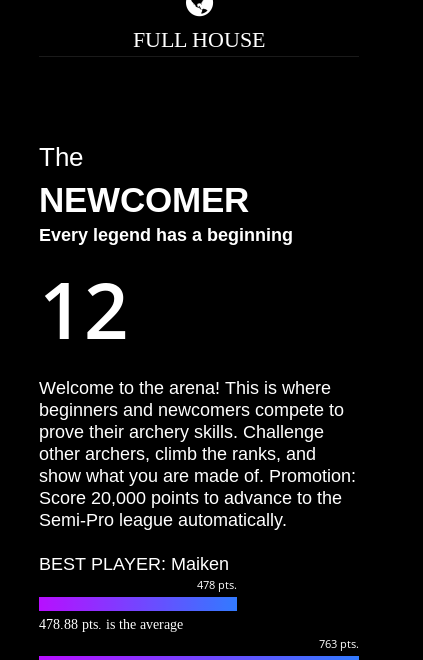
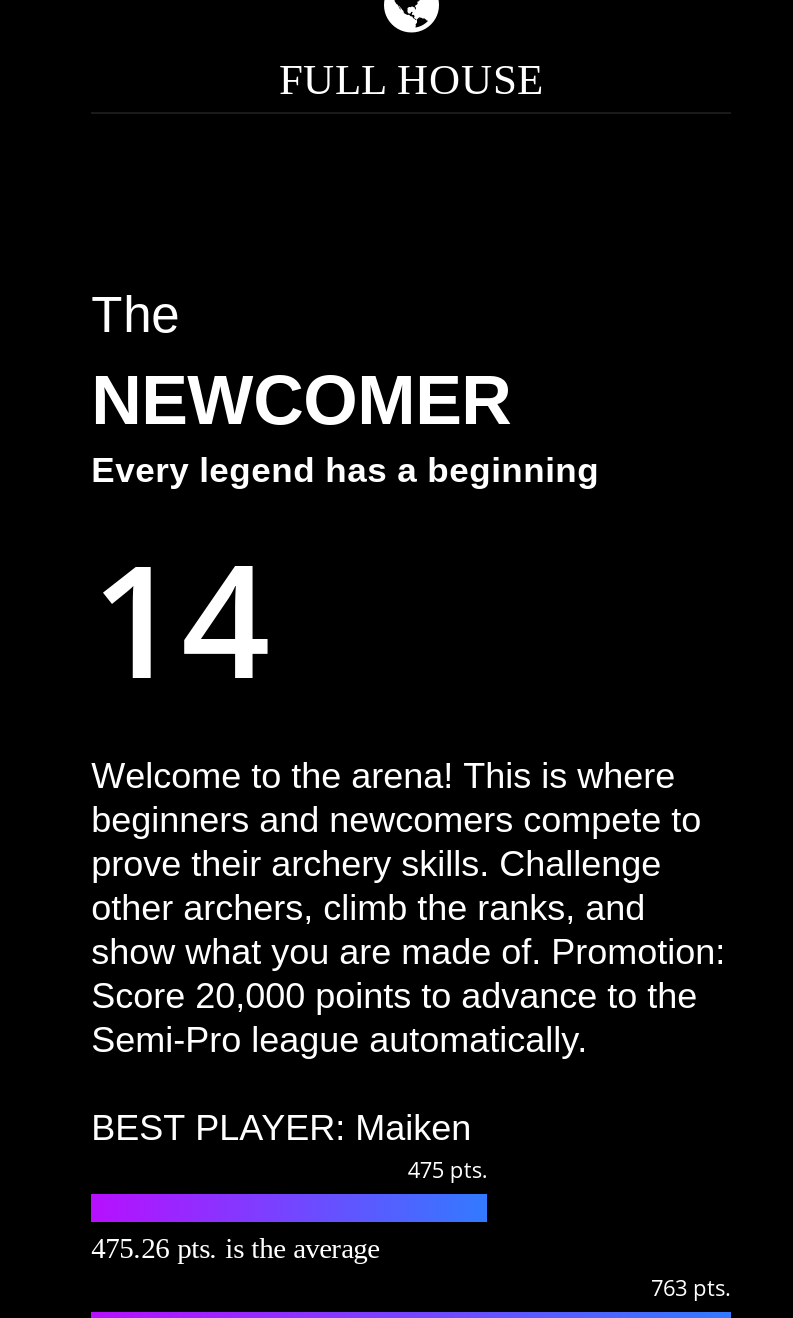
- 12
+ 14

- 478 pts.
+ 475 pts.

- 478.88 pts. is the average
+ 475.26 pts. is the average
